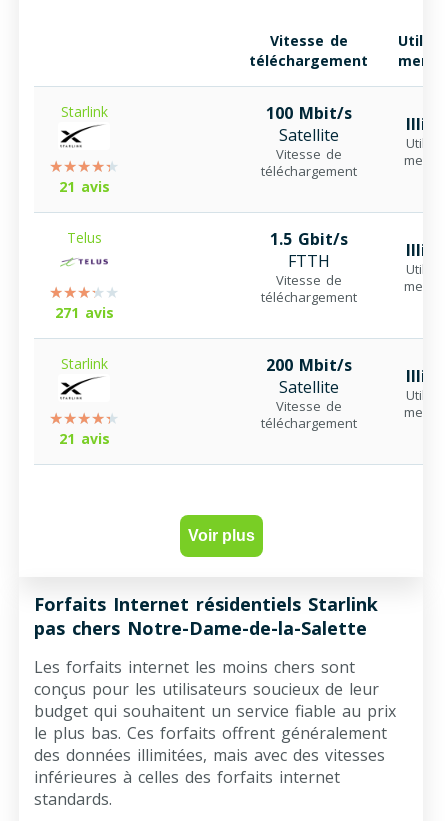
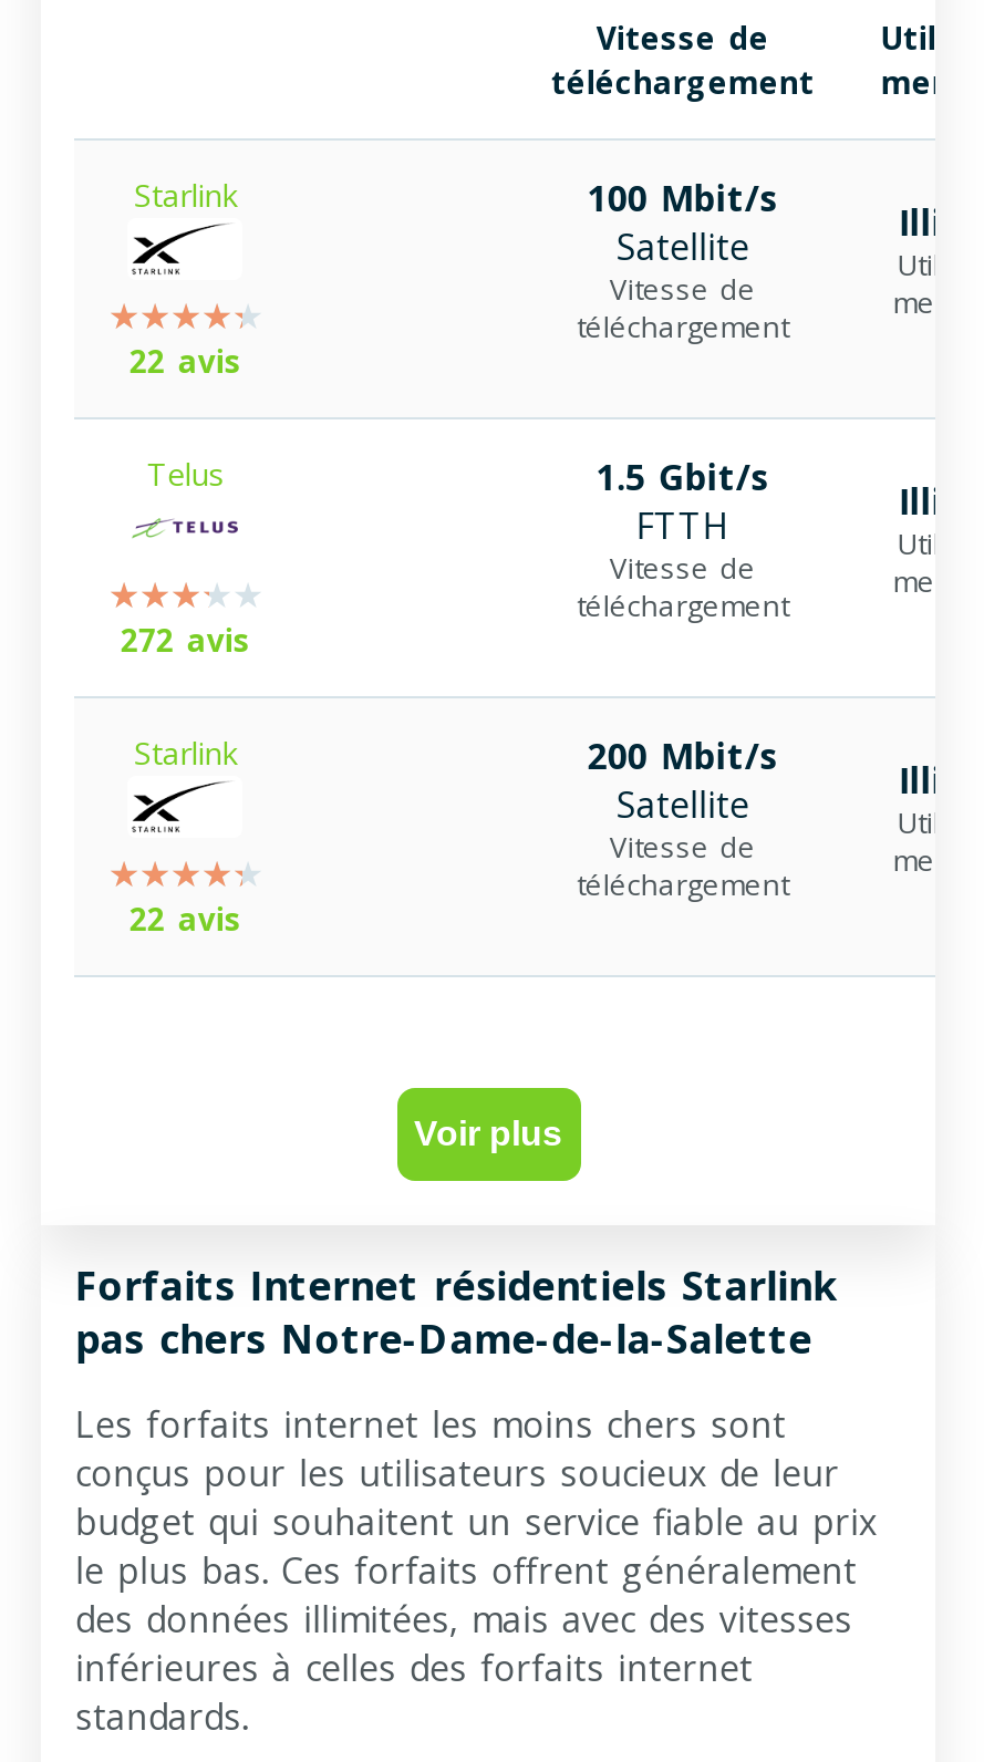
- 21 avis
+ 22 avis

- 271 avis
+ 272 avis

- 21 avis
+ 22 avis
